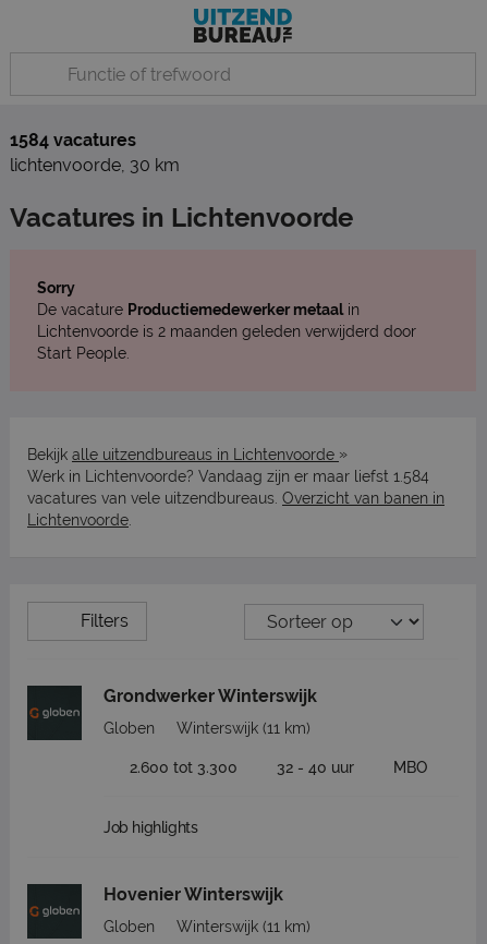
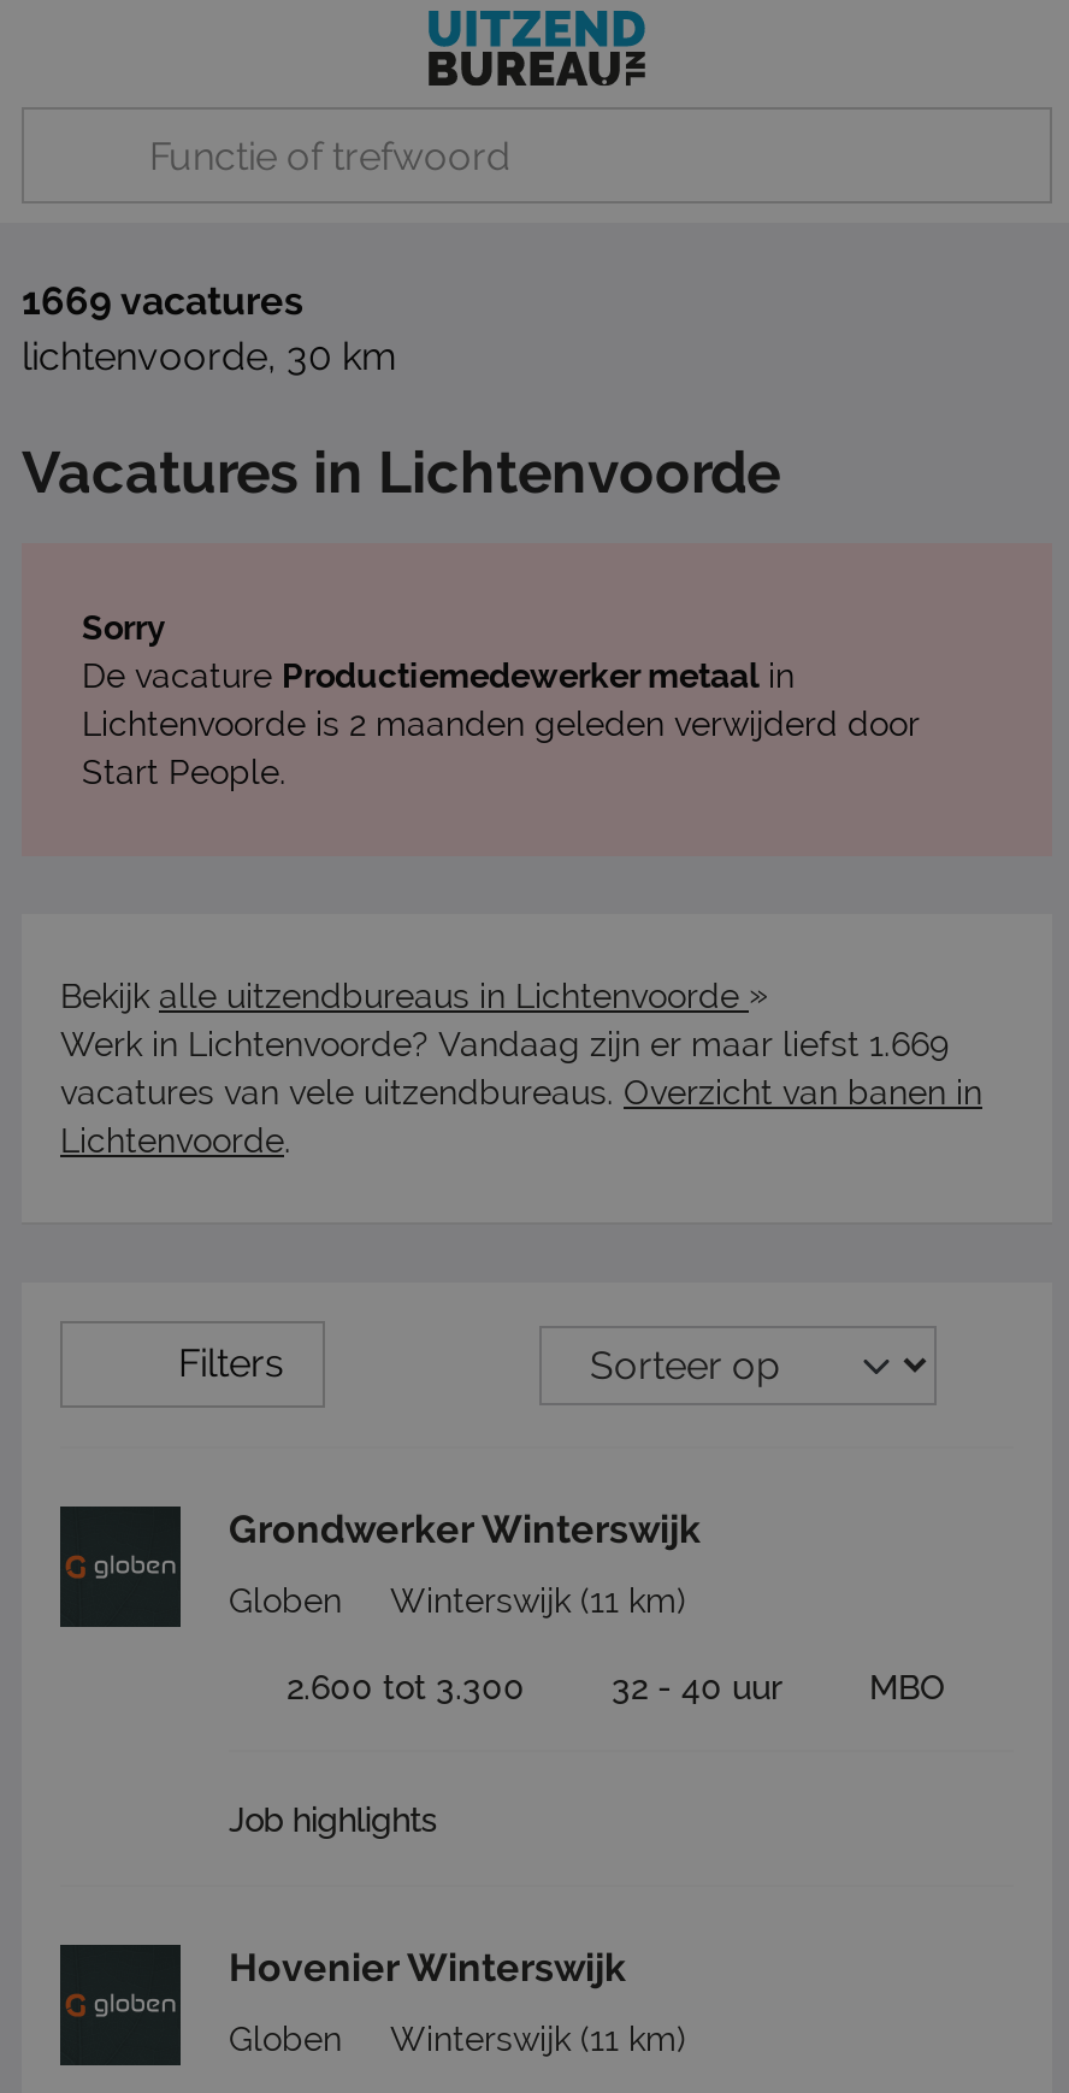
- 1584 vacatures
+ 1669 vacatures

- Werk in Lichtenvoorde? Vandaag zijn er maar liefst 1.584
+ Werk in Lichtenvoorde? Vandaag zijn er maar liefst 1.669
